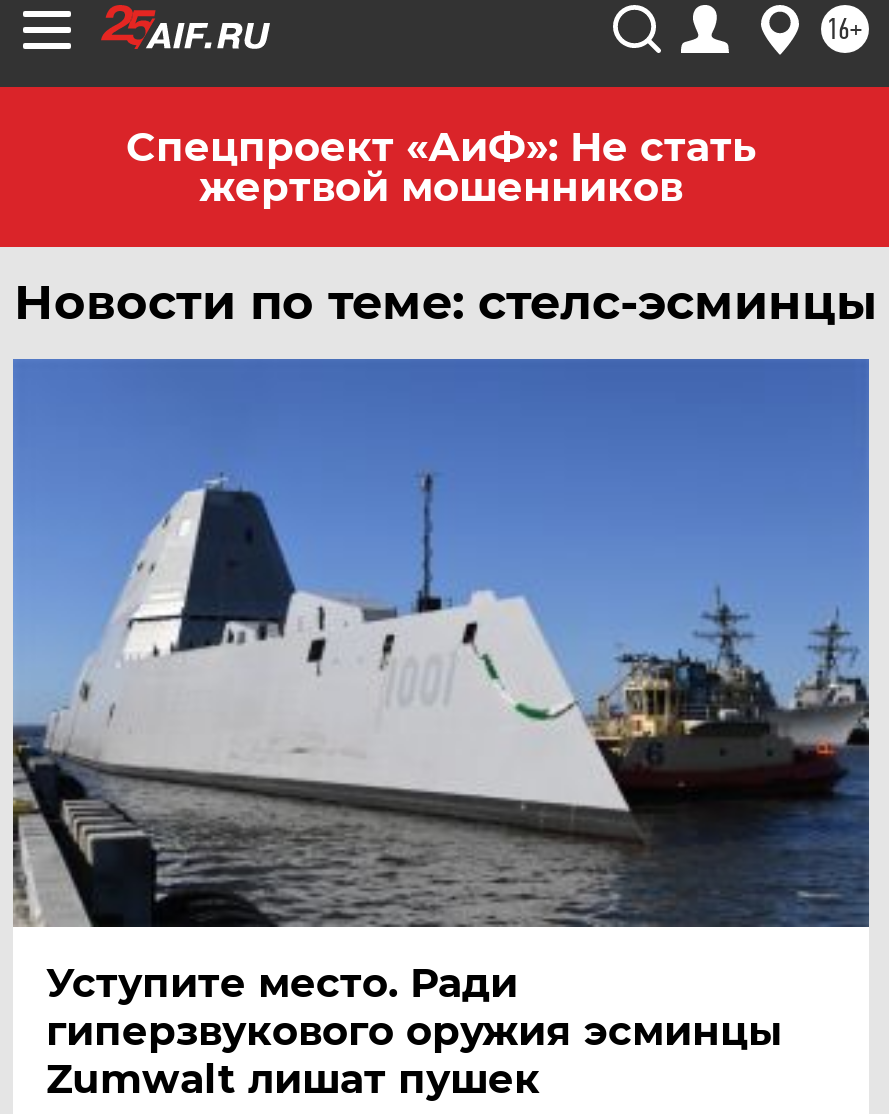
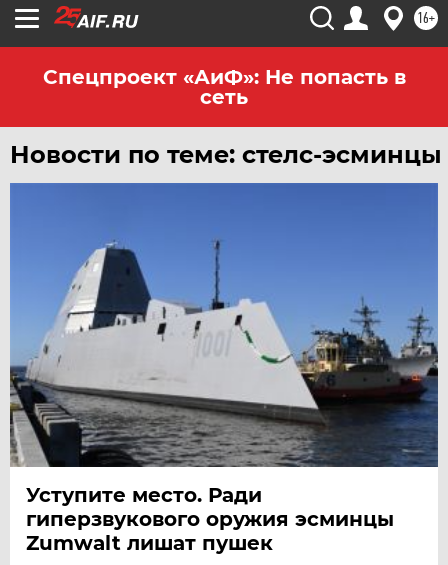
- Спецпроект «АиФ»: Не стать
- жертвой мошенников
+ Спецпроект «АиФ»: Не попасть в
+ сеть
